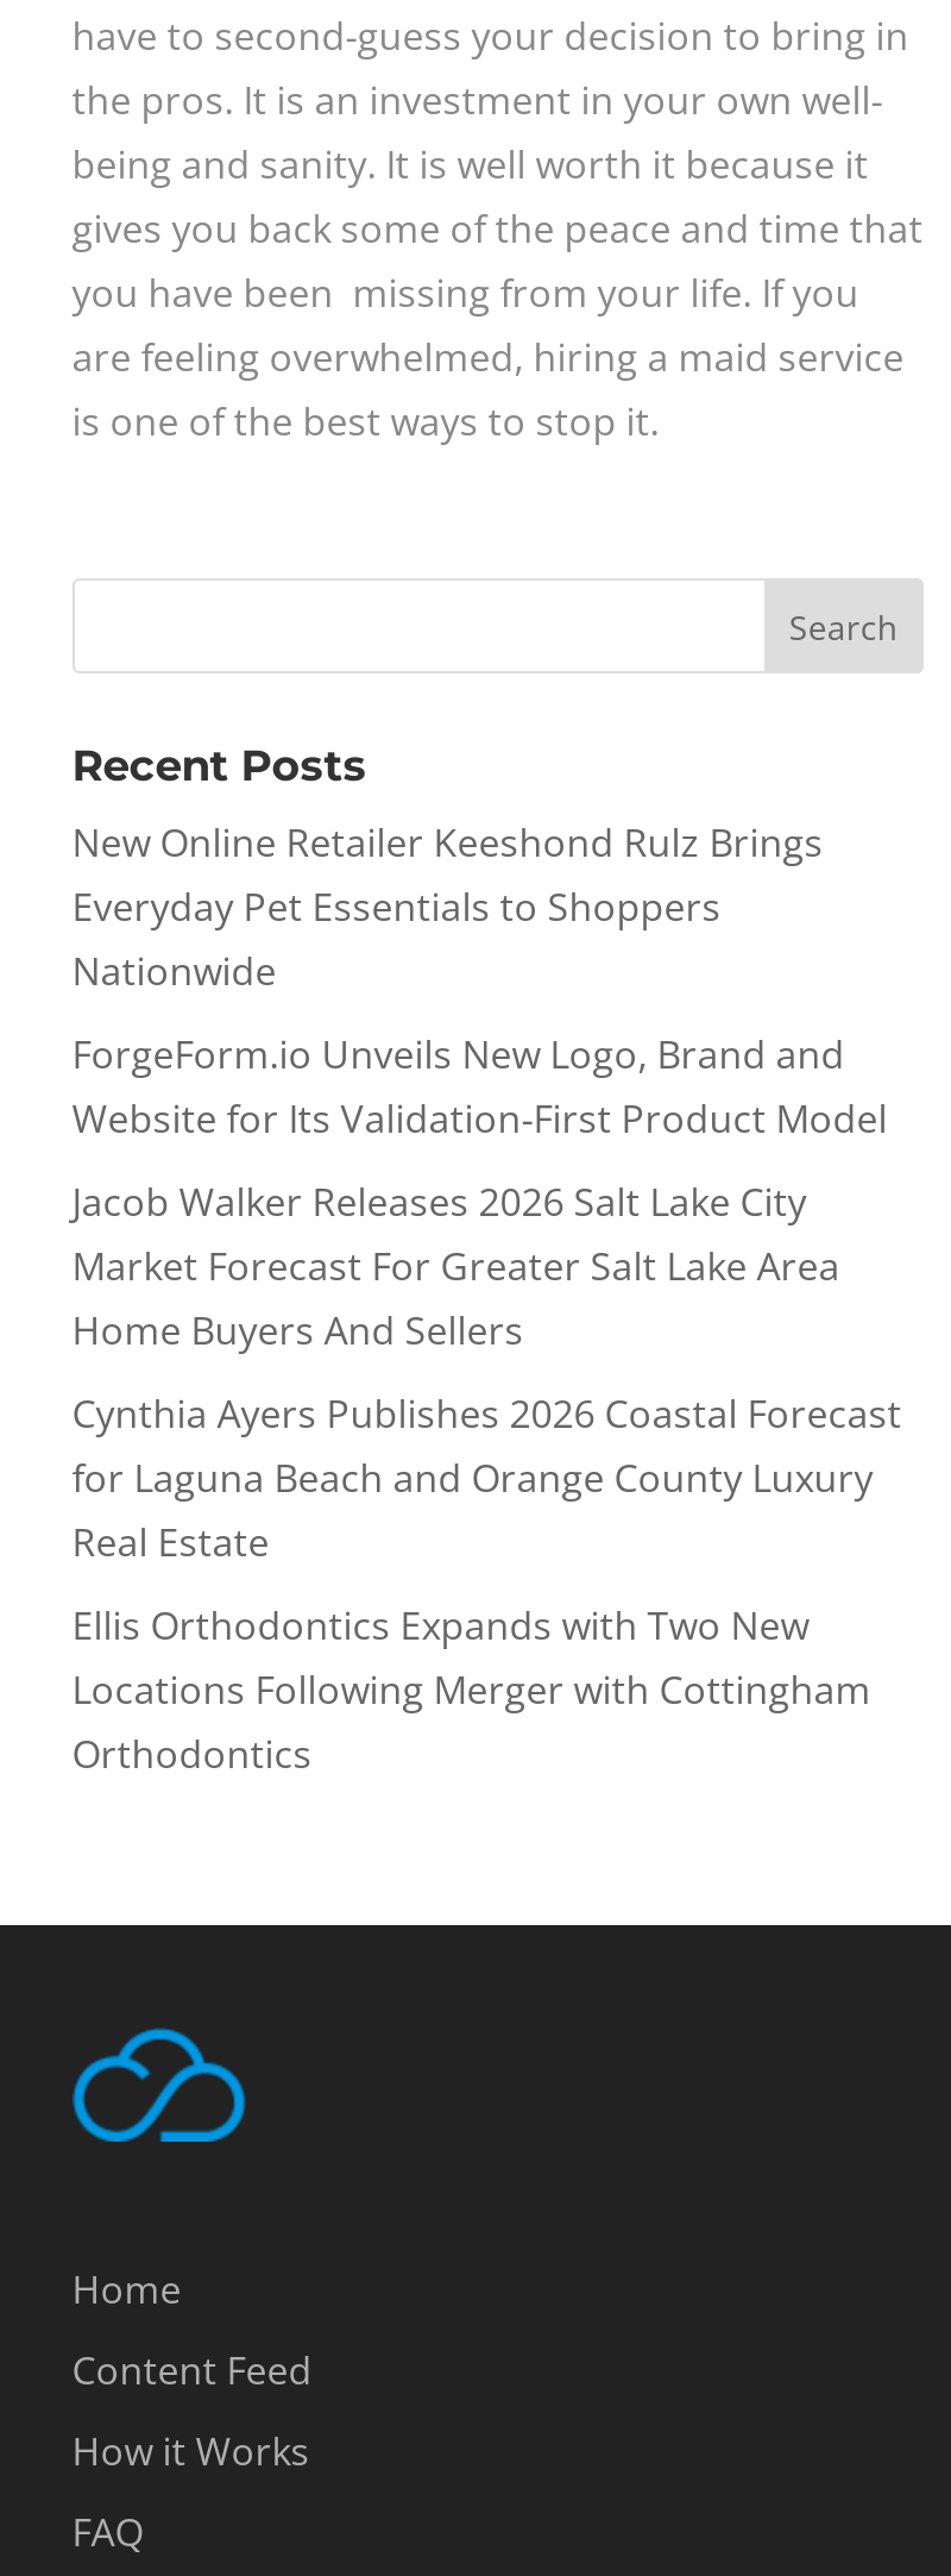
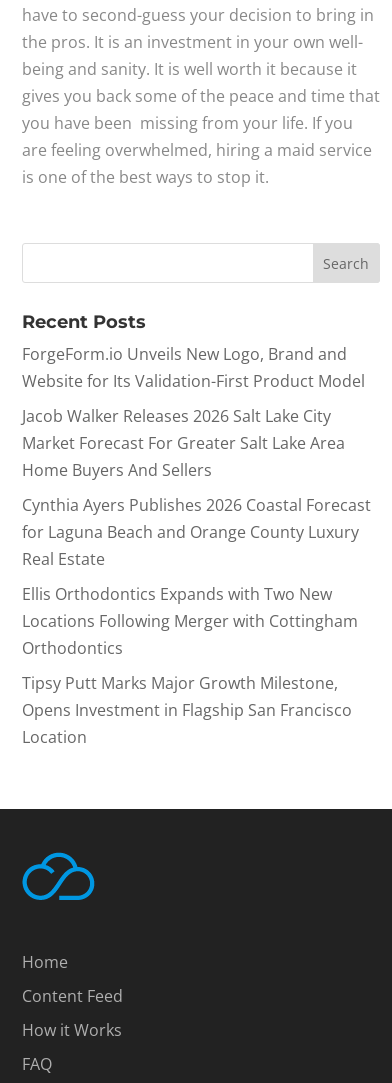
- New Online Retailer Keeshond Rulz Brings
- Everyday Pet Essentials to Shoppers
- Nationwide

moved up: ForgeForm.io Unveils New Logo, Brand and | Website for Its Validation-First Product Model | Jacob Walker Releases 2026 Salt Lake City | ... | Locations Following Merger with Cottingham | Orthodontics

+ Tipsy Putt Marks Major Growth Milestone,
+ Opens Investment in Flagship San Francisco
+ Location
